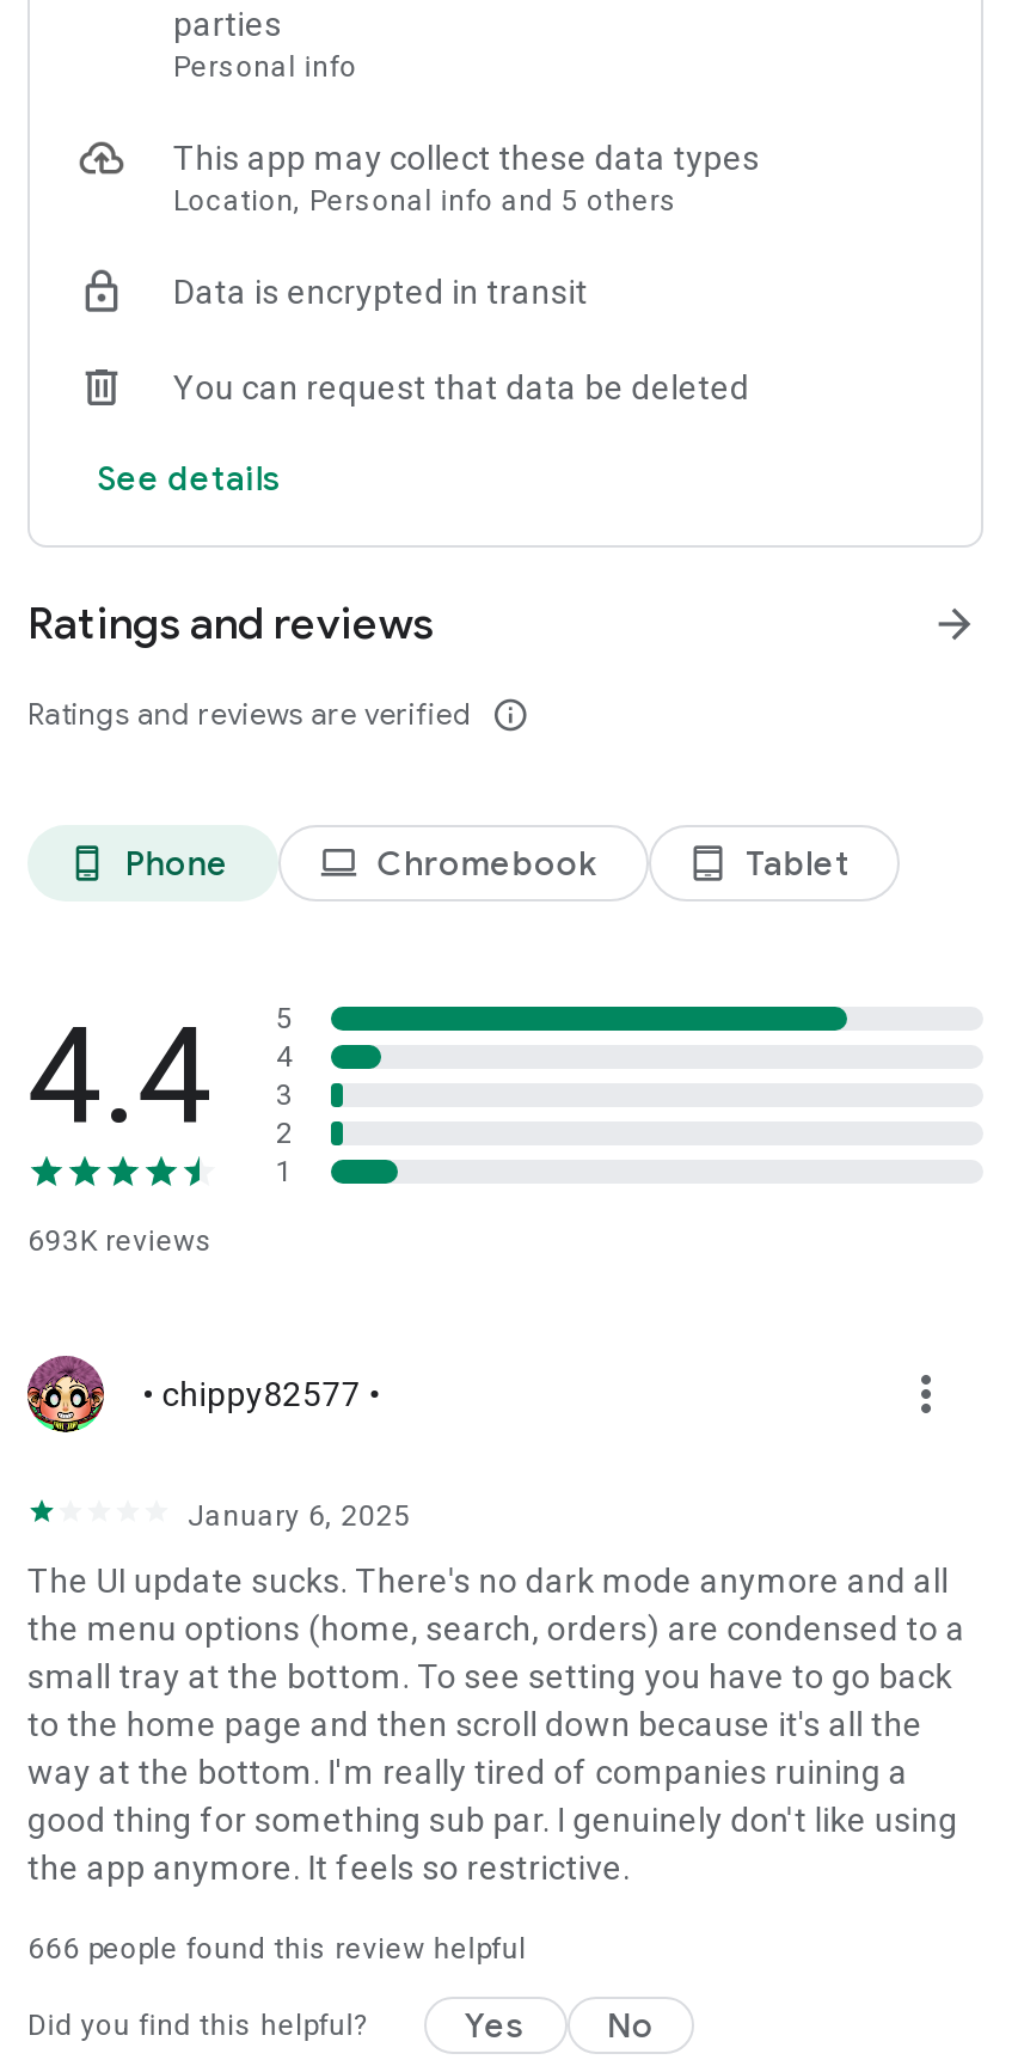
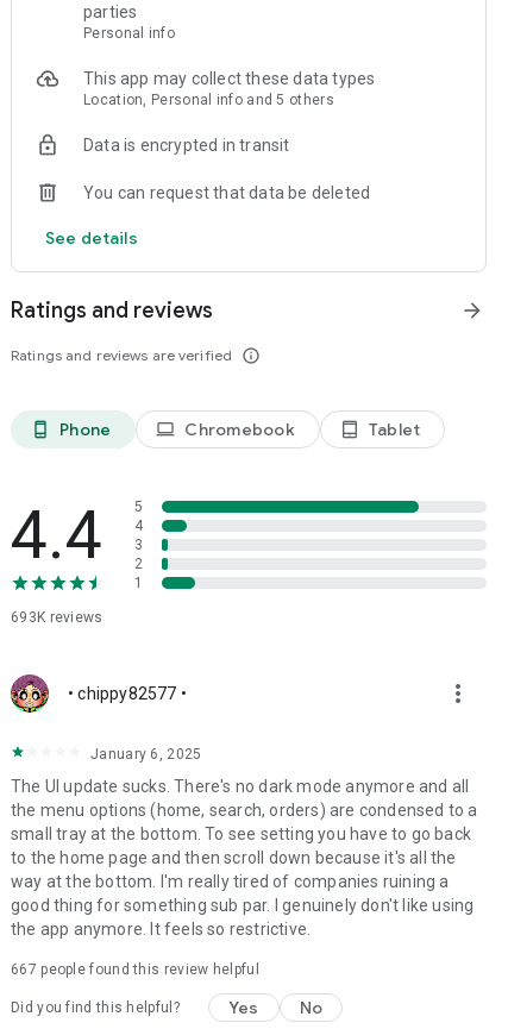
- 666 people found this review helpful
+ 667 people found this review helpful
